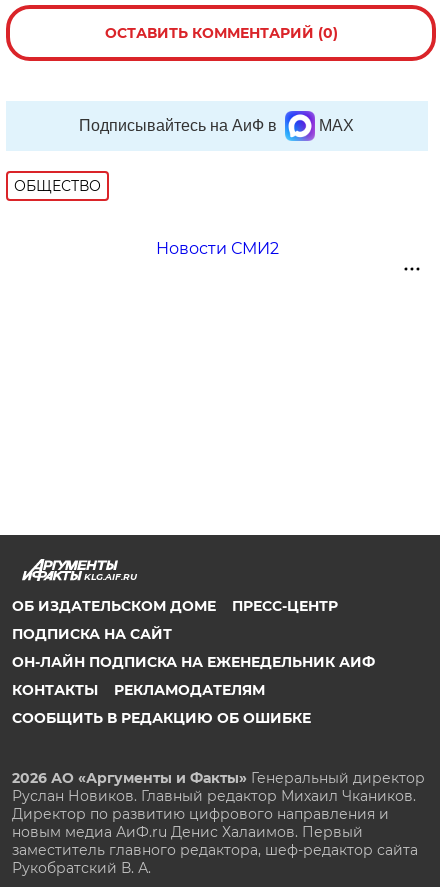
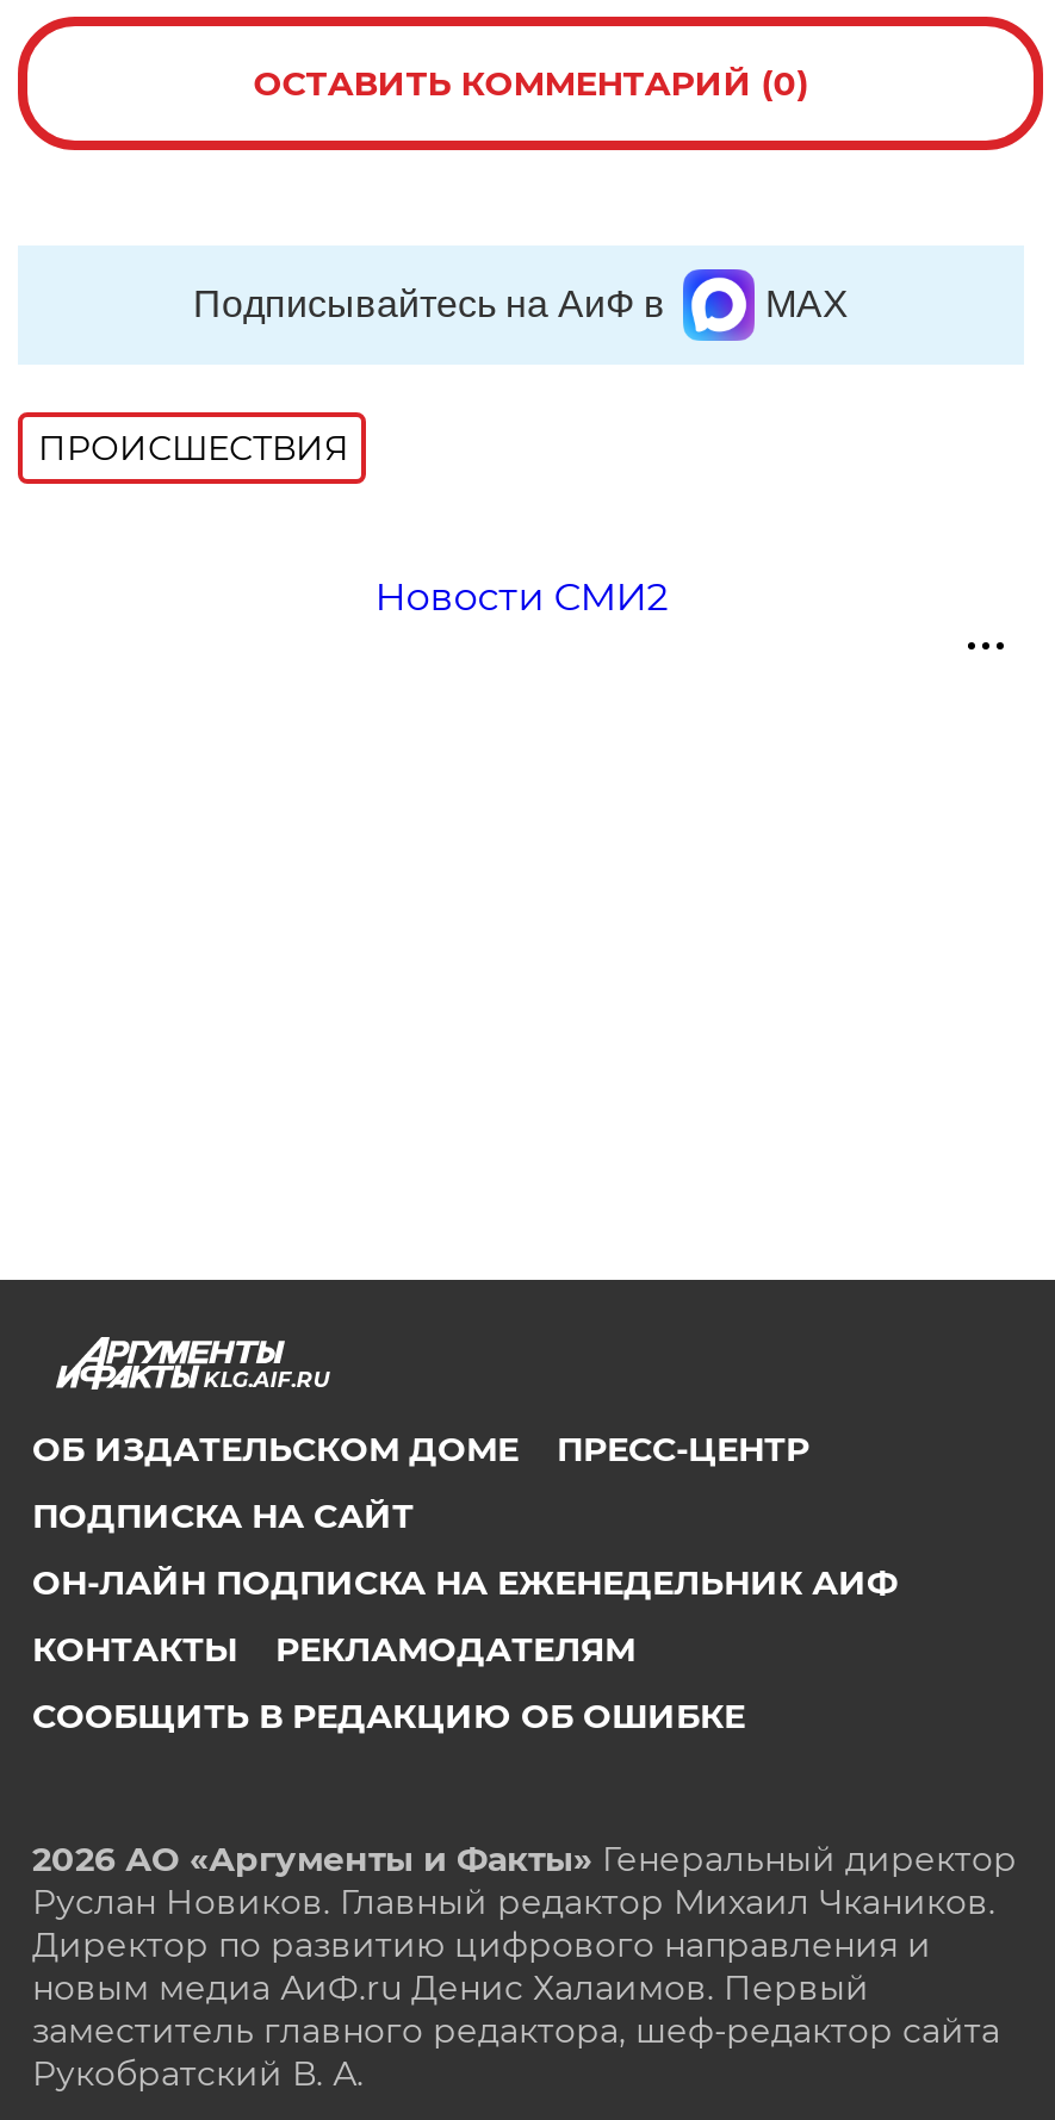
- ОБЩЕСТВО
+ ПРОИСШЕСТВИЯ
